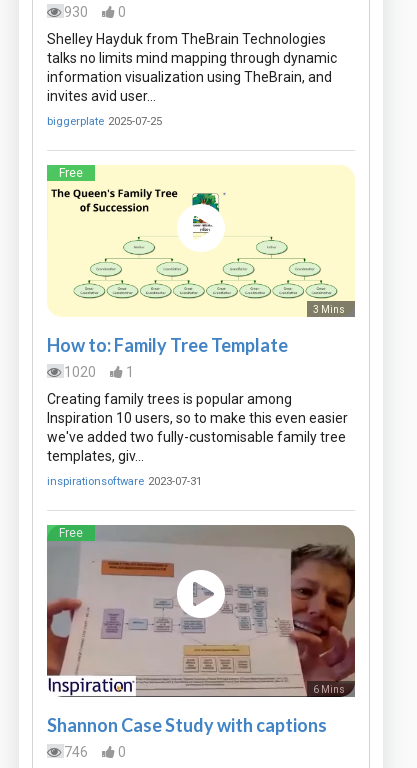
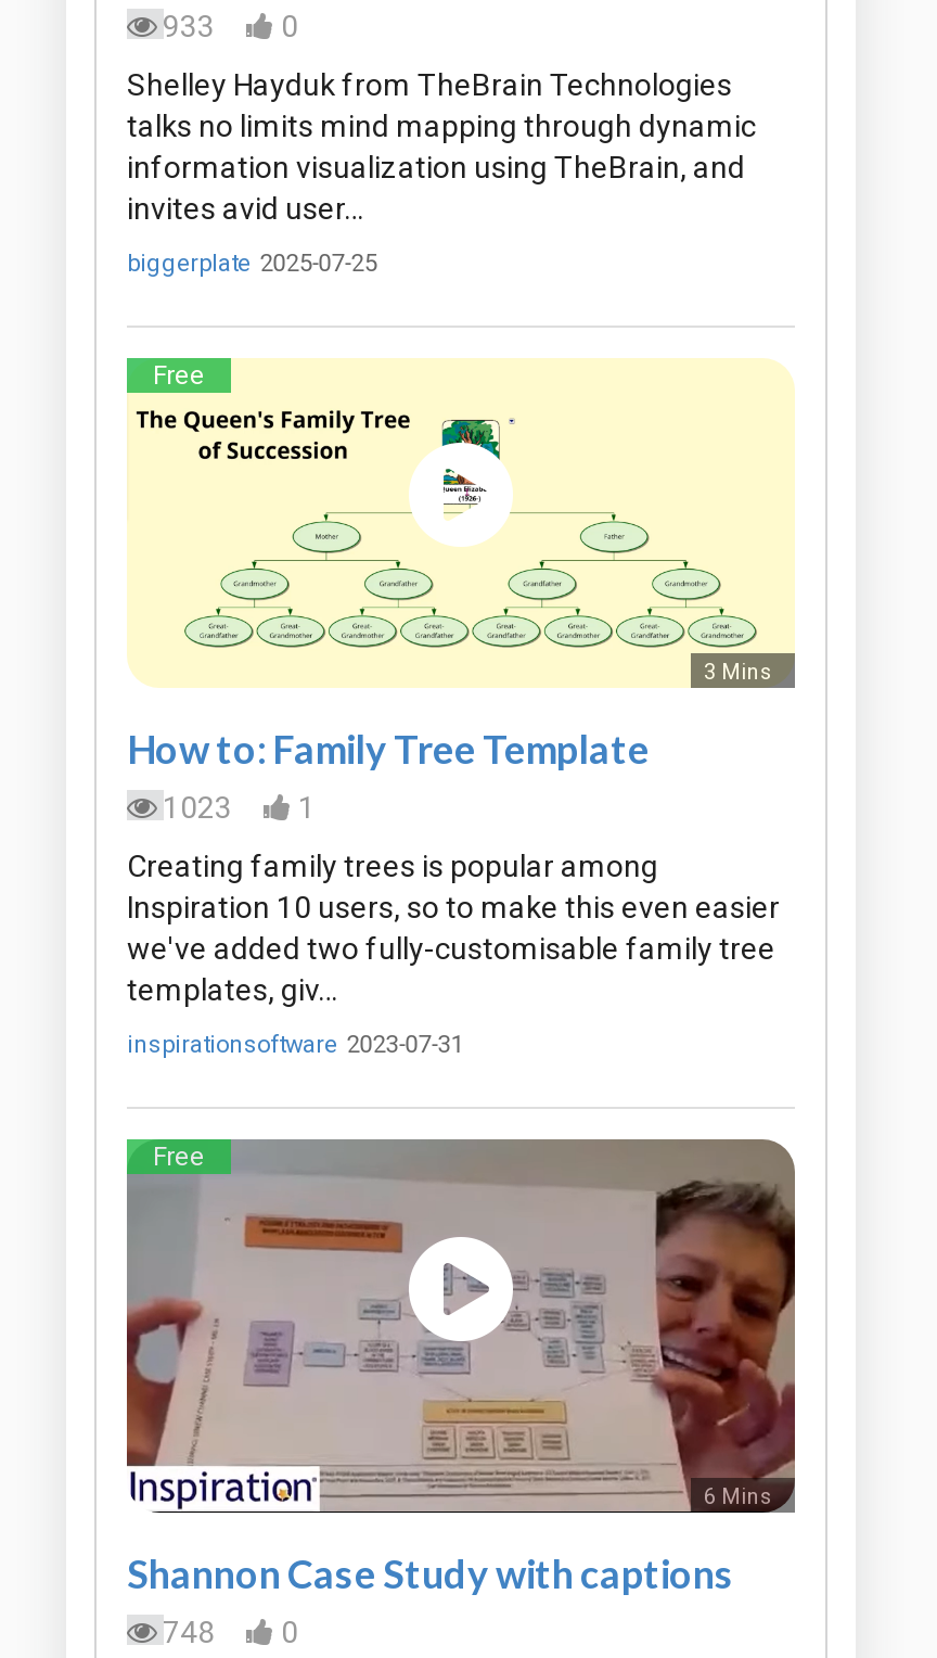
- 930 0
+ 933 0

- 1020 1
+ 1023 1

- 746 0
+ 748 0
